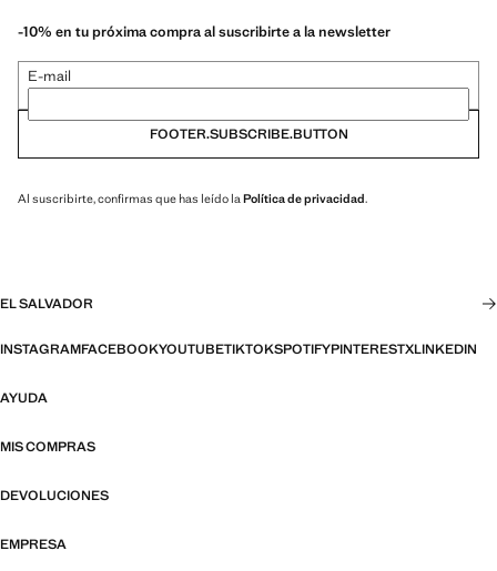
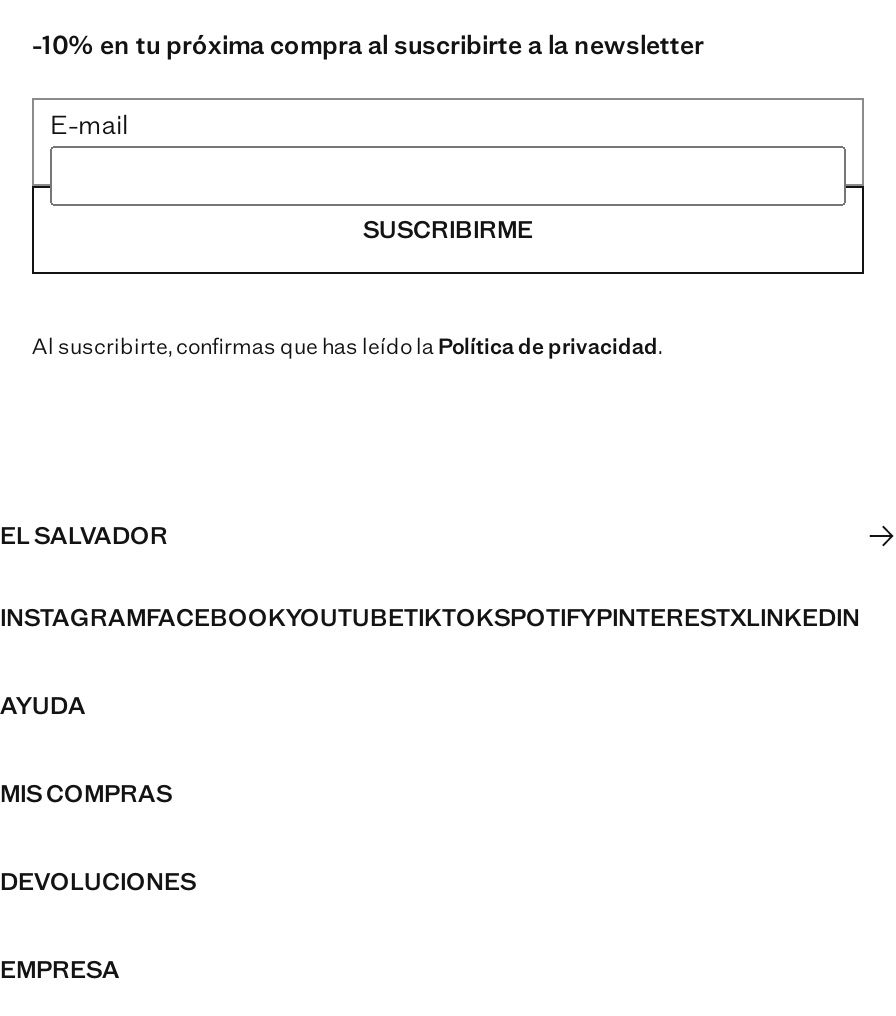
- FOOTER.SUBSCRIBE.BUTTON
+ SUSCRIBIRME
